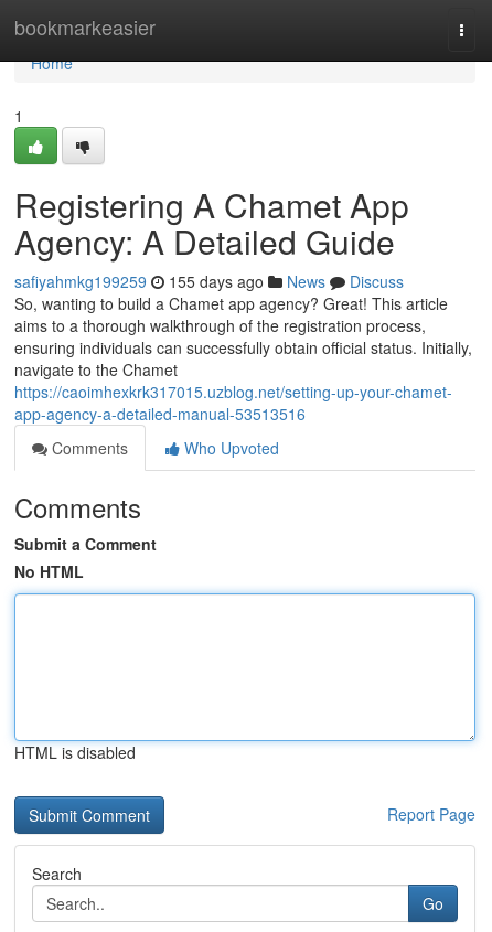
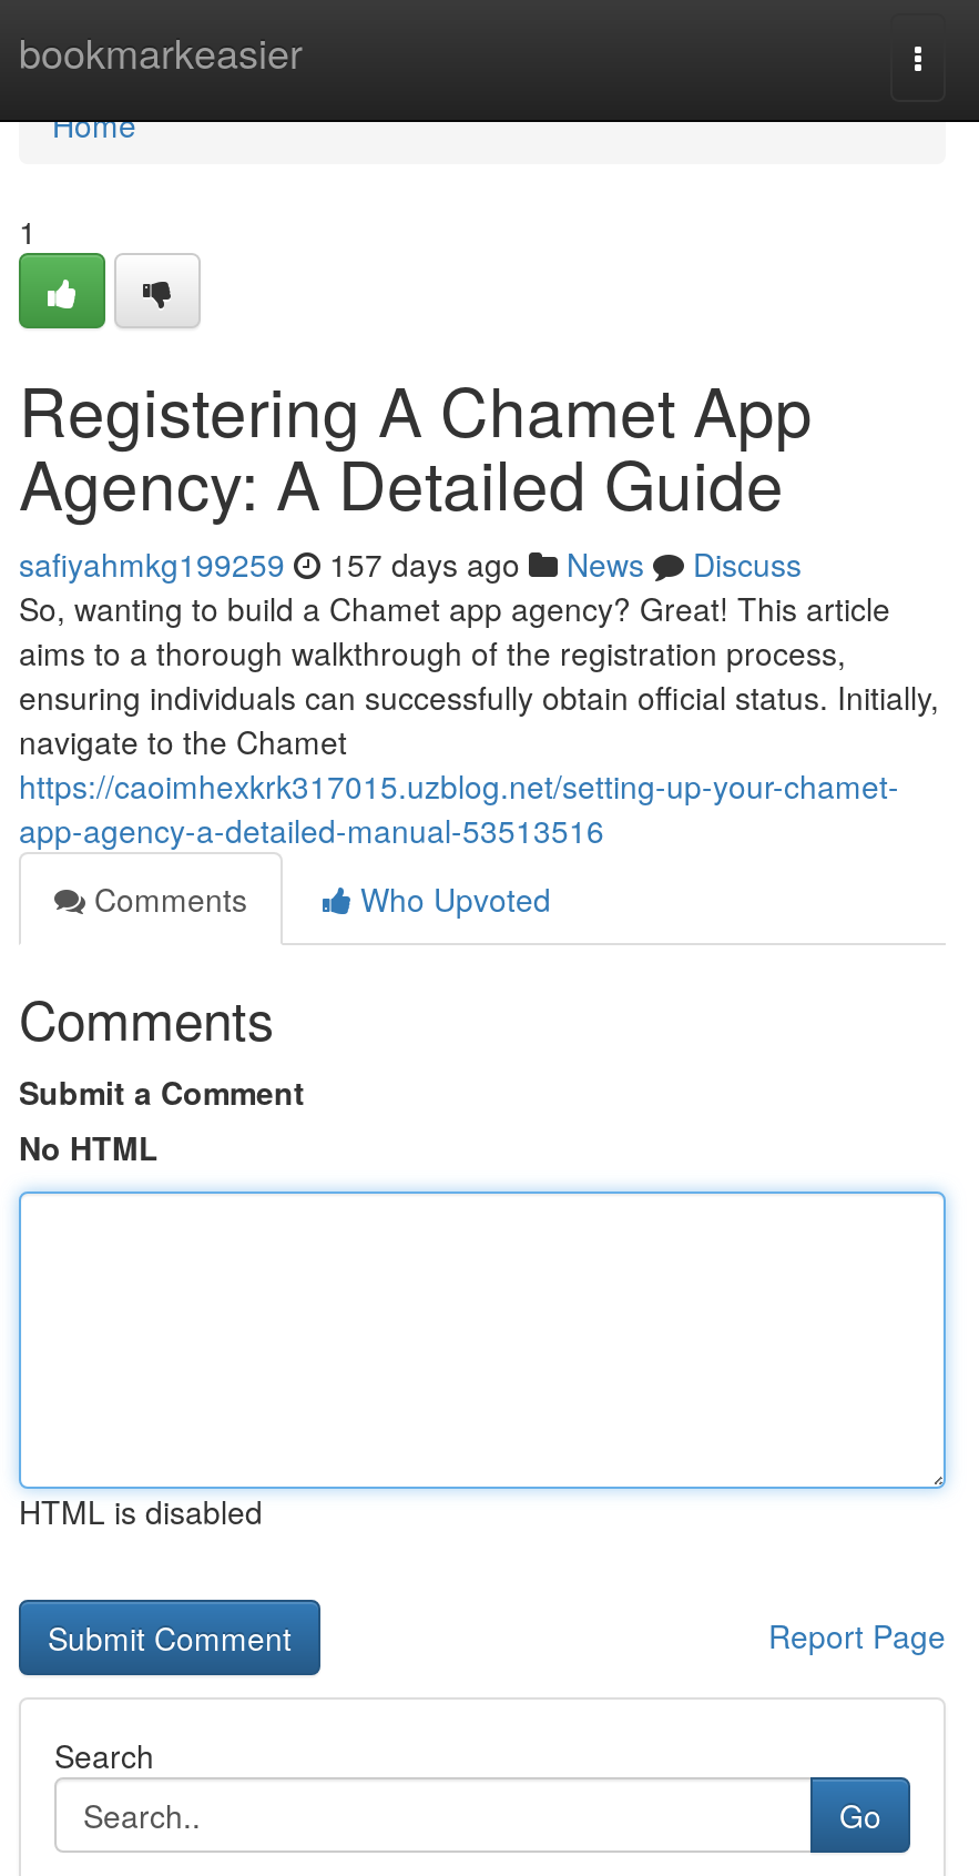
- safiyahmkg199259 155 days ago News Discuss
+ safiyahmkg199259 157 days ago News Discuss
